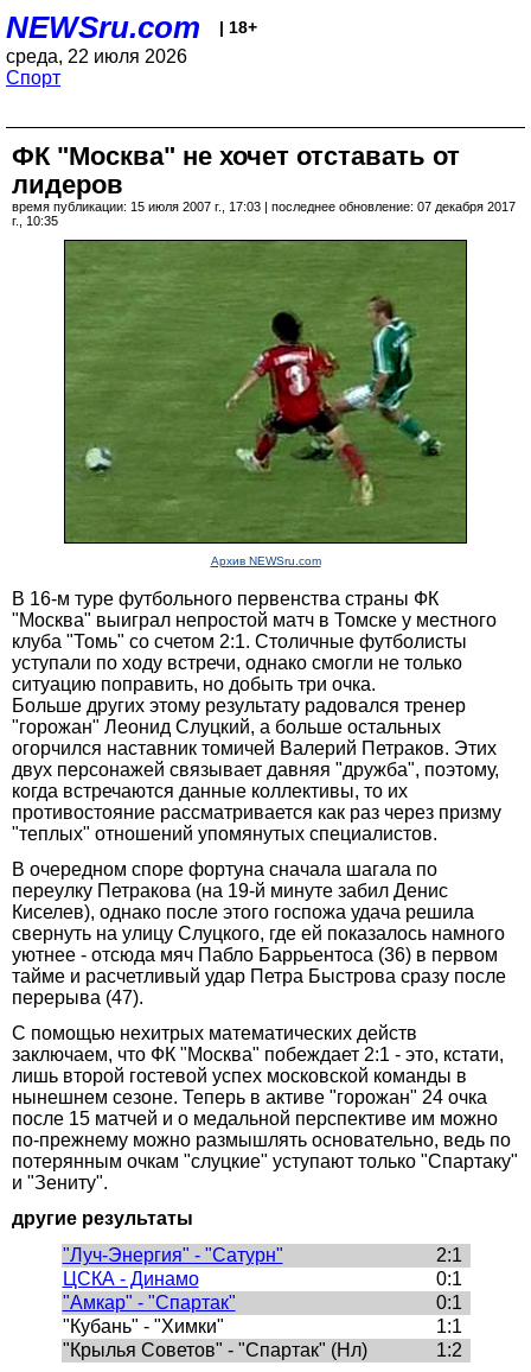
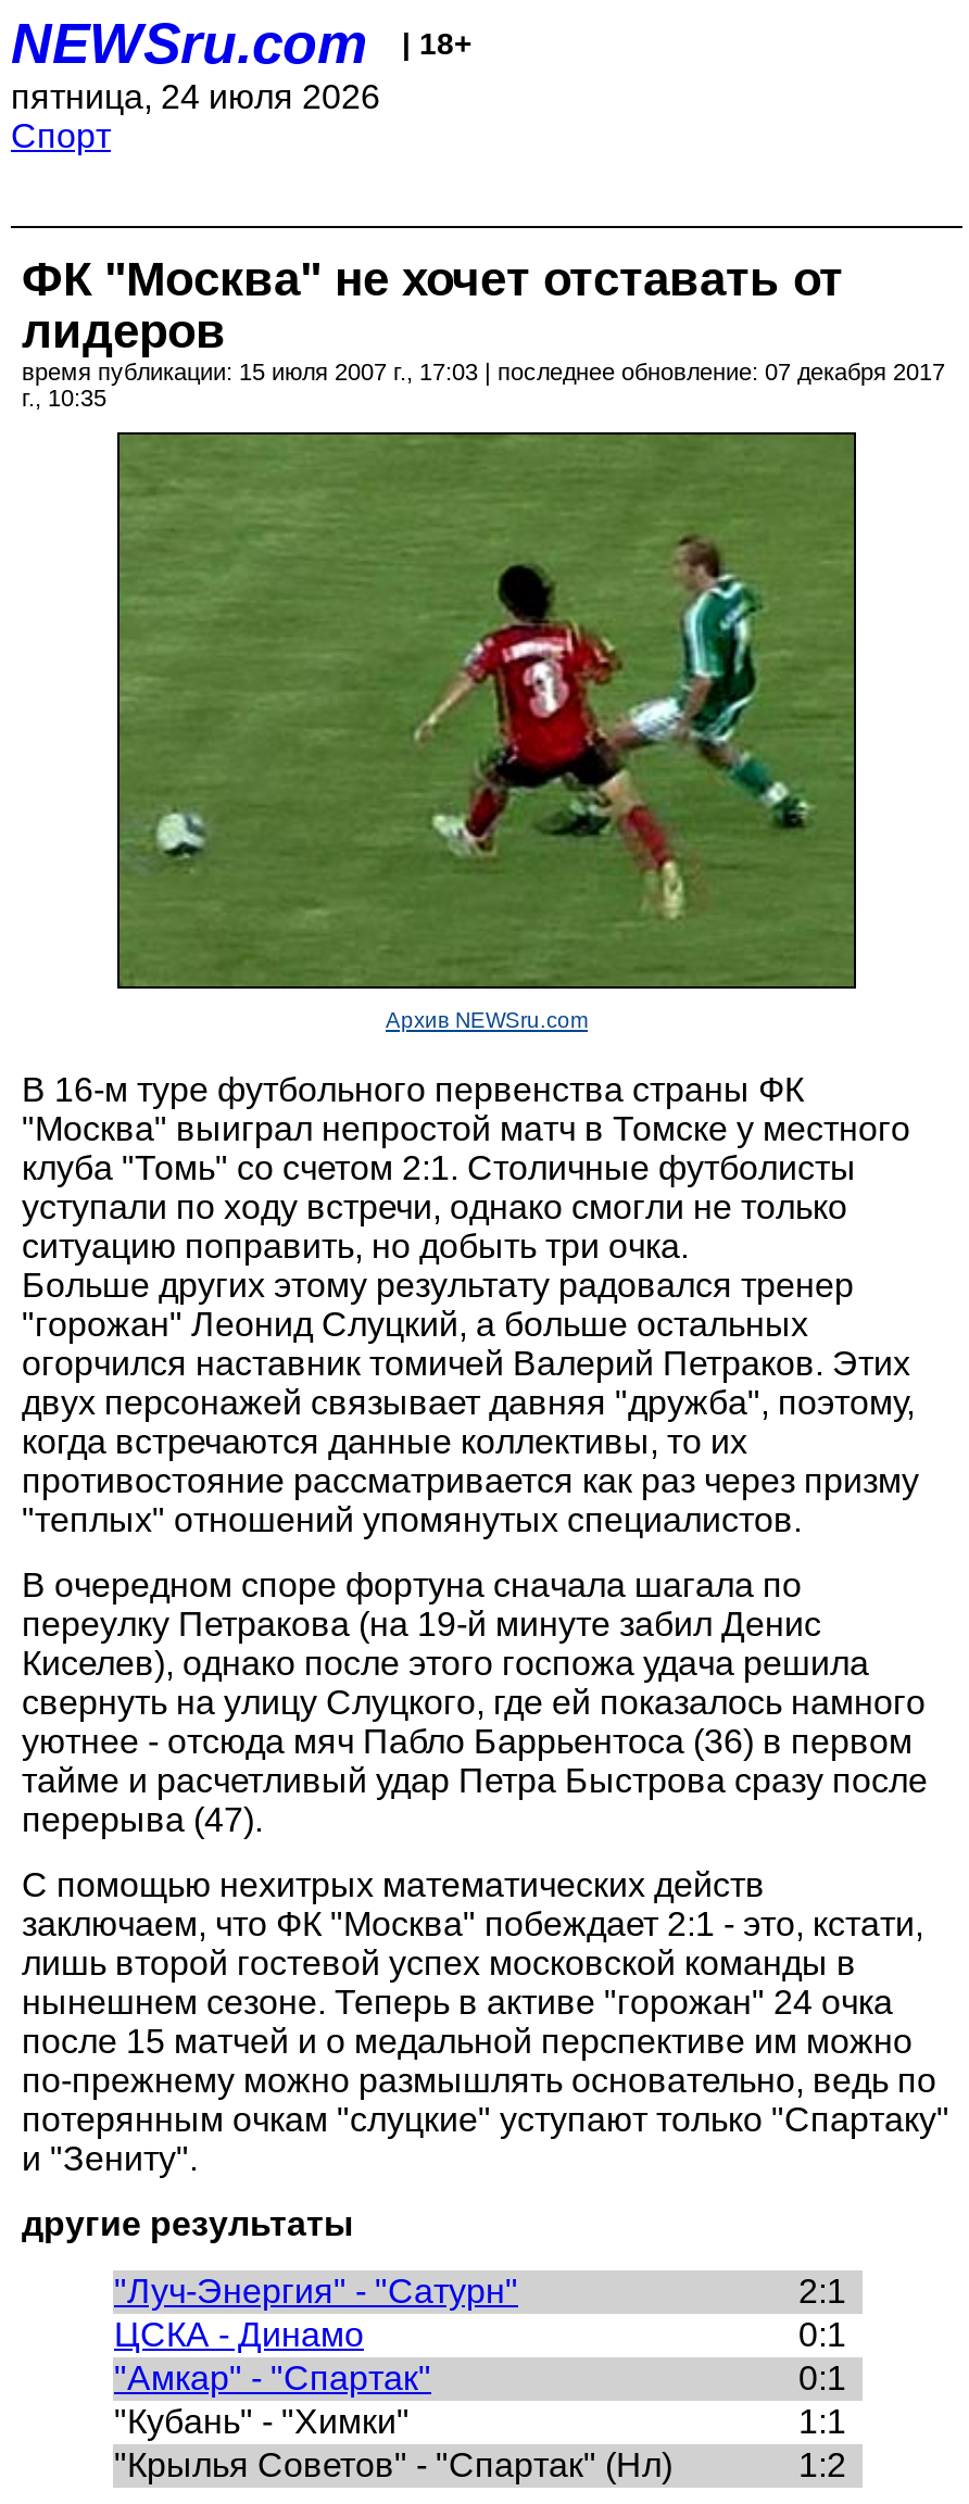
- среда, 22 июля 2026
+ пятница, 24 июля 2026
